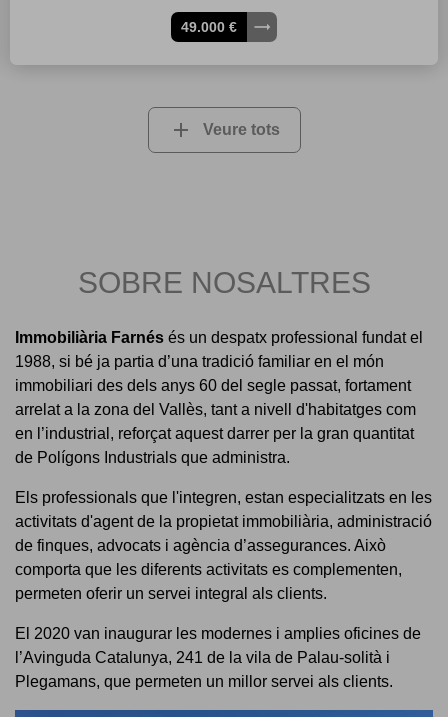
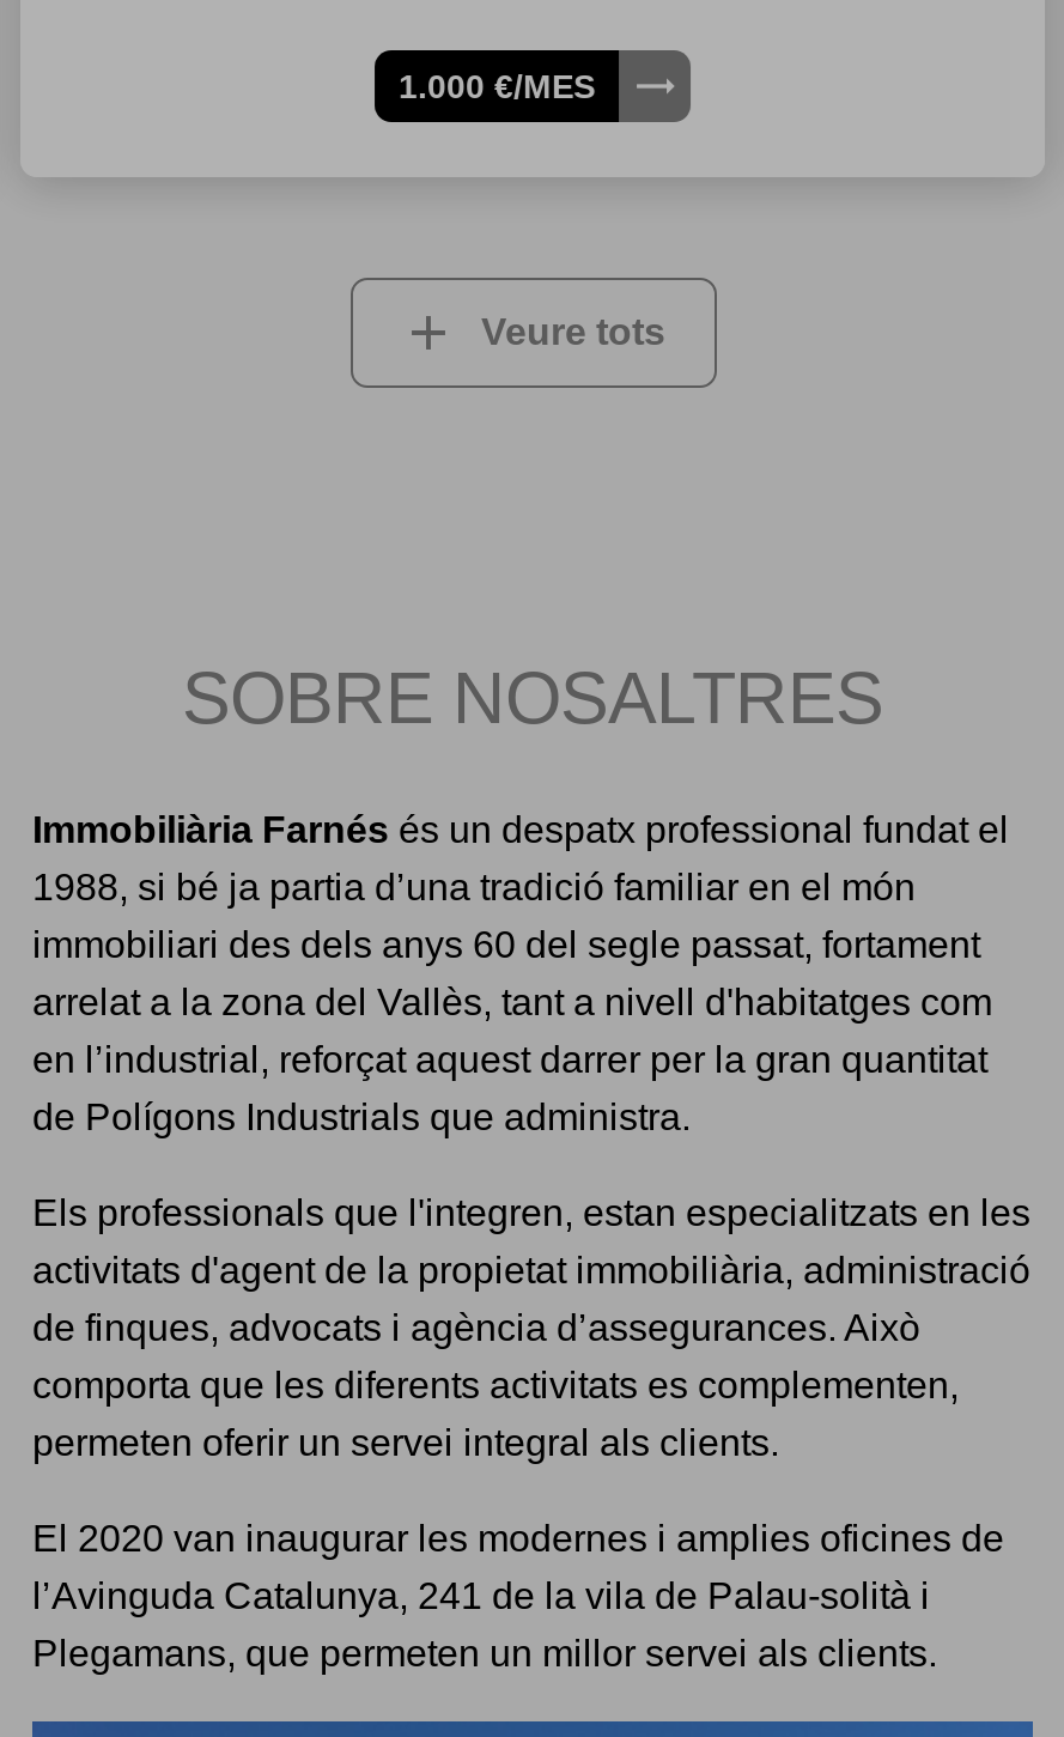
- 49.000 €
+ 1.000 €/MES
